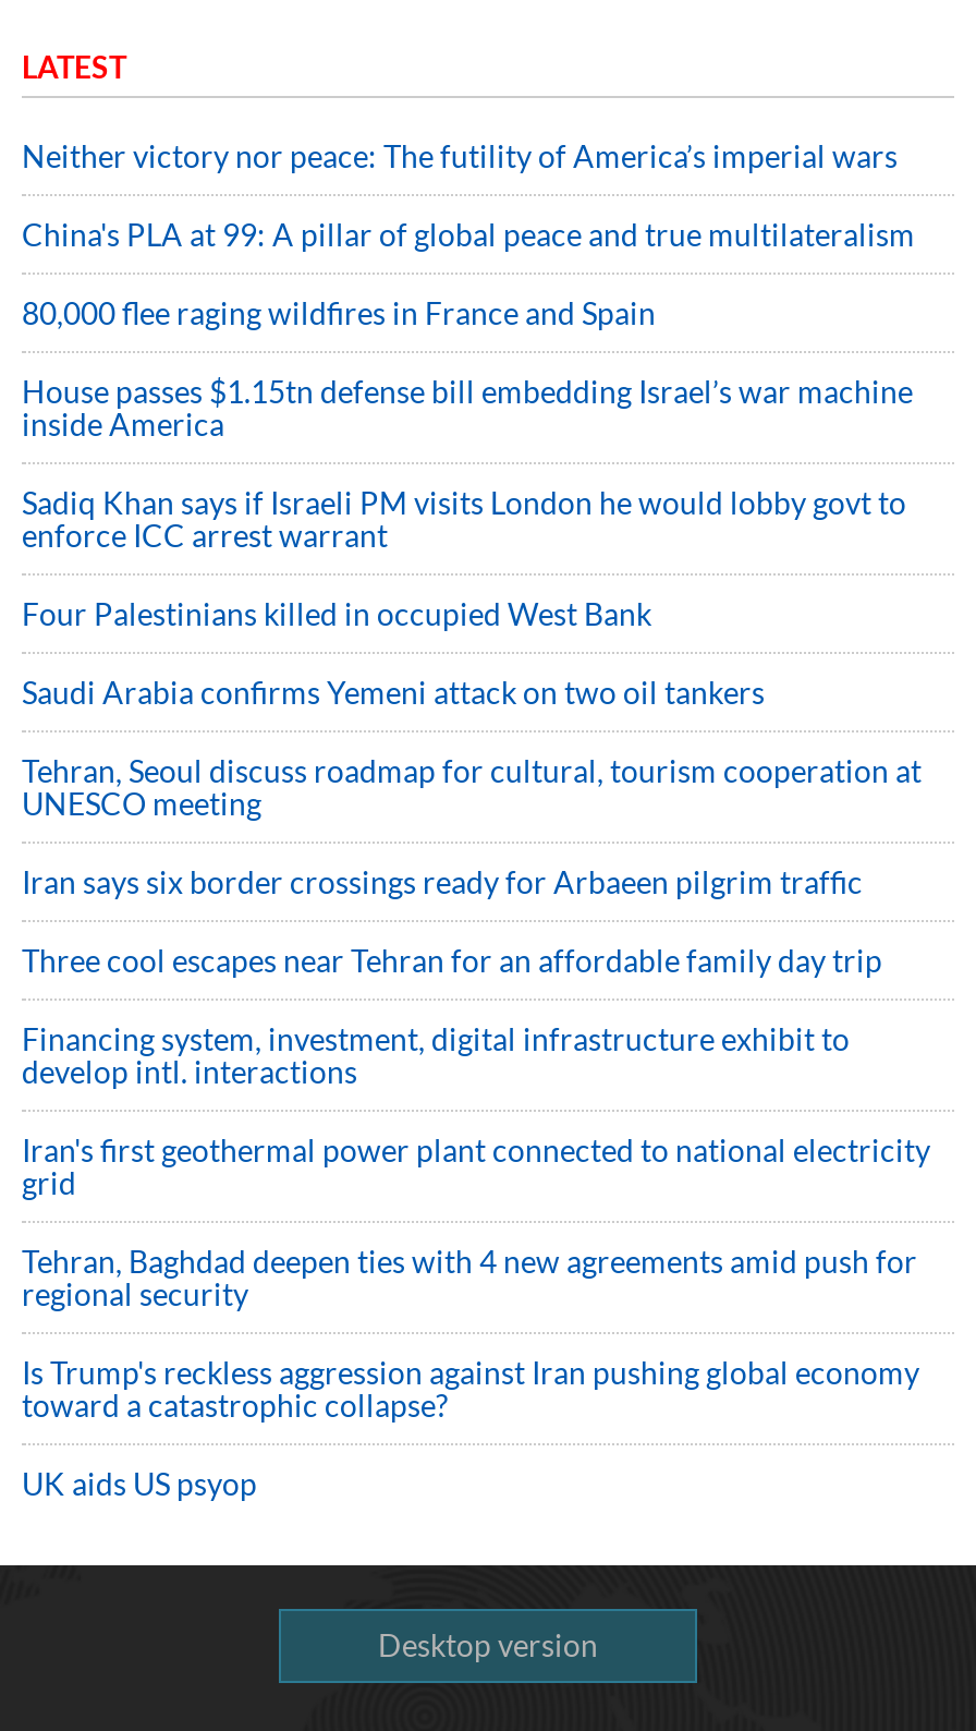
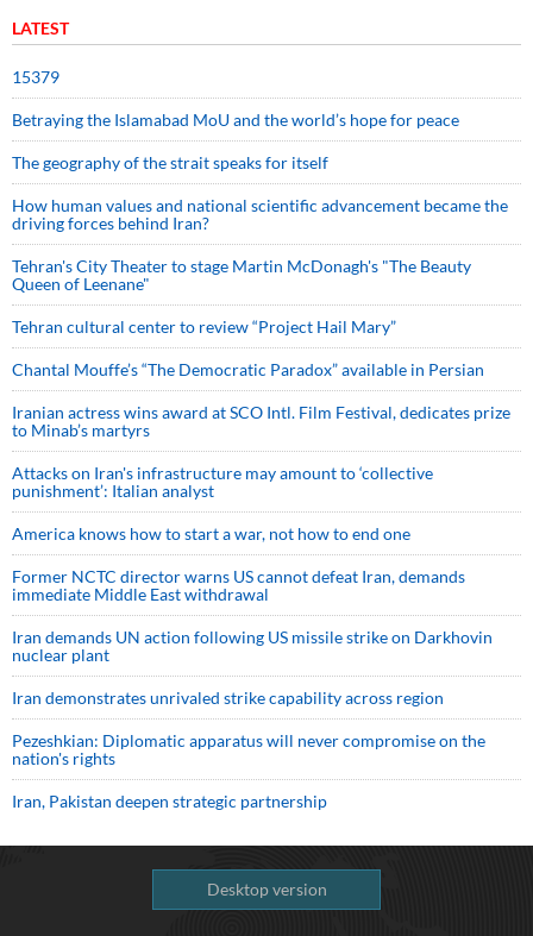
- Neither victory nor peace: The futility of America’s imperial wars
+ 15379

- China's PLA at 99: A pillar of global peace and true multilateralism
+ Betraying the Islamabad MoU and the world’s hope for peace

- 80,000 flee raging wildfires in France and Spain
+ The geography of the strait speaks for itself

- House passes $1.15tn defense bill embedding Israel’s war machine
- inside America
+ How human values and national scientific advancement became the
+ driving forces behind Iran?

- Sadiq Khan says if Israeli PM visits London he would lobby govt to
- enforce ICC arrest warrant
+ Tehran's City Theater to stage Martin McDonagh's "The Beauty
+ Queen of Leenane"

- Four Palestinians killed in occupied West Bank
+ Tehran cultural center to review “Project Hail Mary”

- Saudi Arabia confirms Yemeni attack on two oil tankers
+ Chantal Mouffe’s “The Democratic Paradox” available in Persian

- Tehran, Seoul discuss roadmap for cultural, tourism cooperation at
- UNESCO meeting
+ Iranian actress wins award at SCO Intl. Film Festival, dedicates prize
+ to Minab’s martyrs

- Iran says six border crossings ready for Arbaeen pilgrim traffic
+ Attacks on Iran's infrastructure may amount to ‘collective
+ punishment’: Italian analyst

- Three cool escapes near Tehran for an affordable family day trip
+ America knows how to start a war, not how to end one

- Financing system, investment, digital infrastructure exhibit to
- develop intl. interactions
+ Former NCTC director warns US cannot defeat Iran, demands
+ immediate Middle East withdrawal

- Iran's first geothermal power plant connected to national electricity
- grid
+ Iran demands UN action following US missile strike on Darkhovin
+ nuclear plant

- Tehran, Baghdad deepen ties with 4 new agreements amid push for
- regional security
+ Iran demonstrates unrivaled strike capability across region

- Is Trump's reckless aggression against Iran pushing global economy
- toward a catastrophic collapse?
+ Pezeshkian: Diplomatic apparatus will never compromise on the
+ nation's rights

- UK aids US psyop
+ Iran, Pakistan deepen strategic partnership
